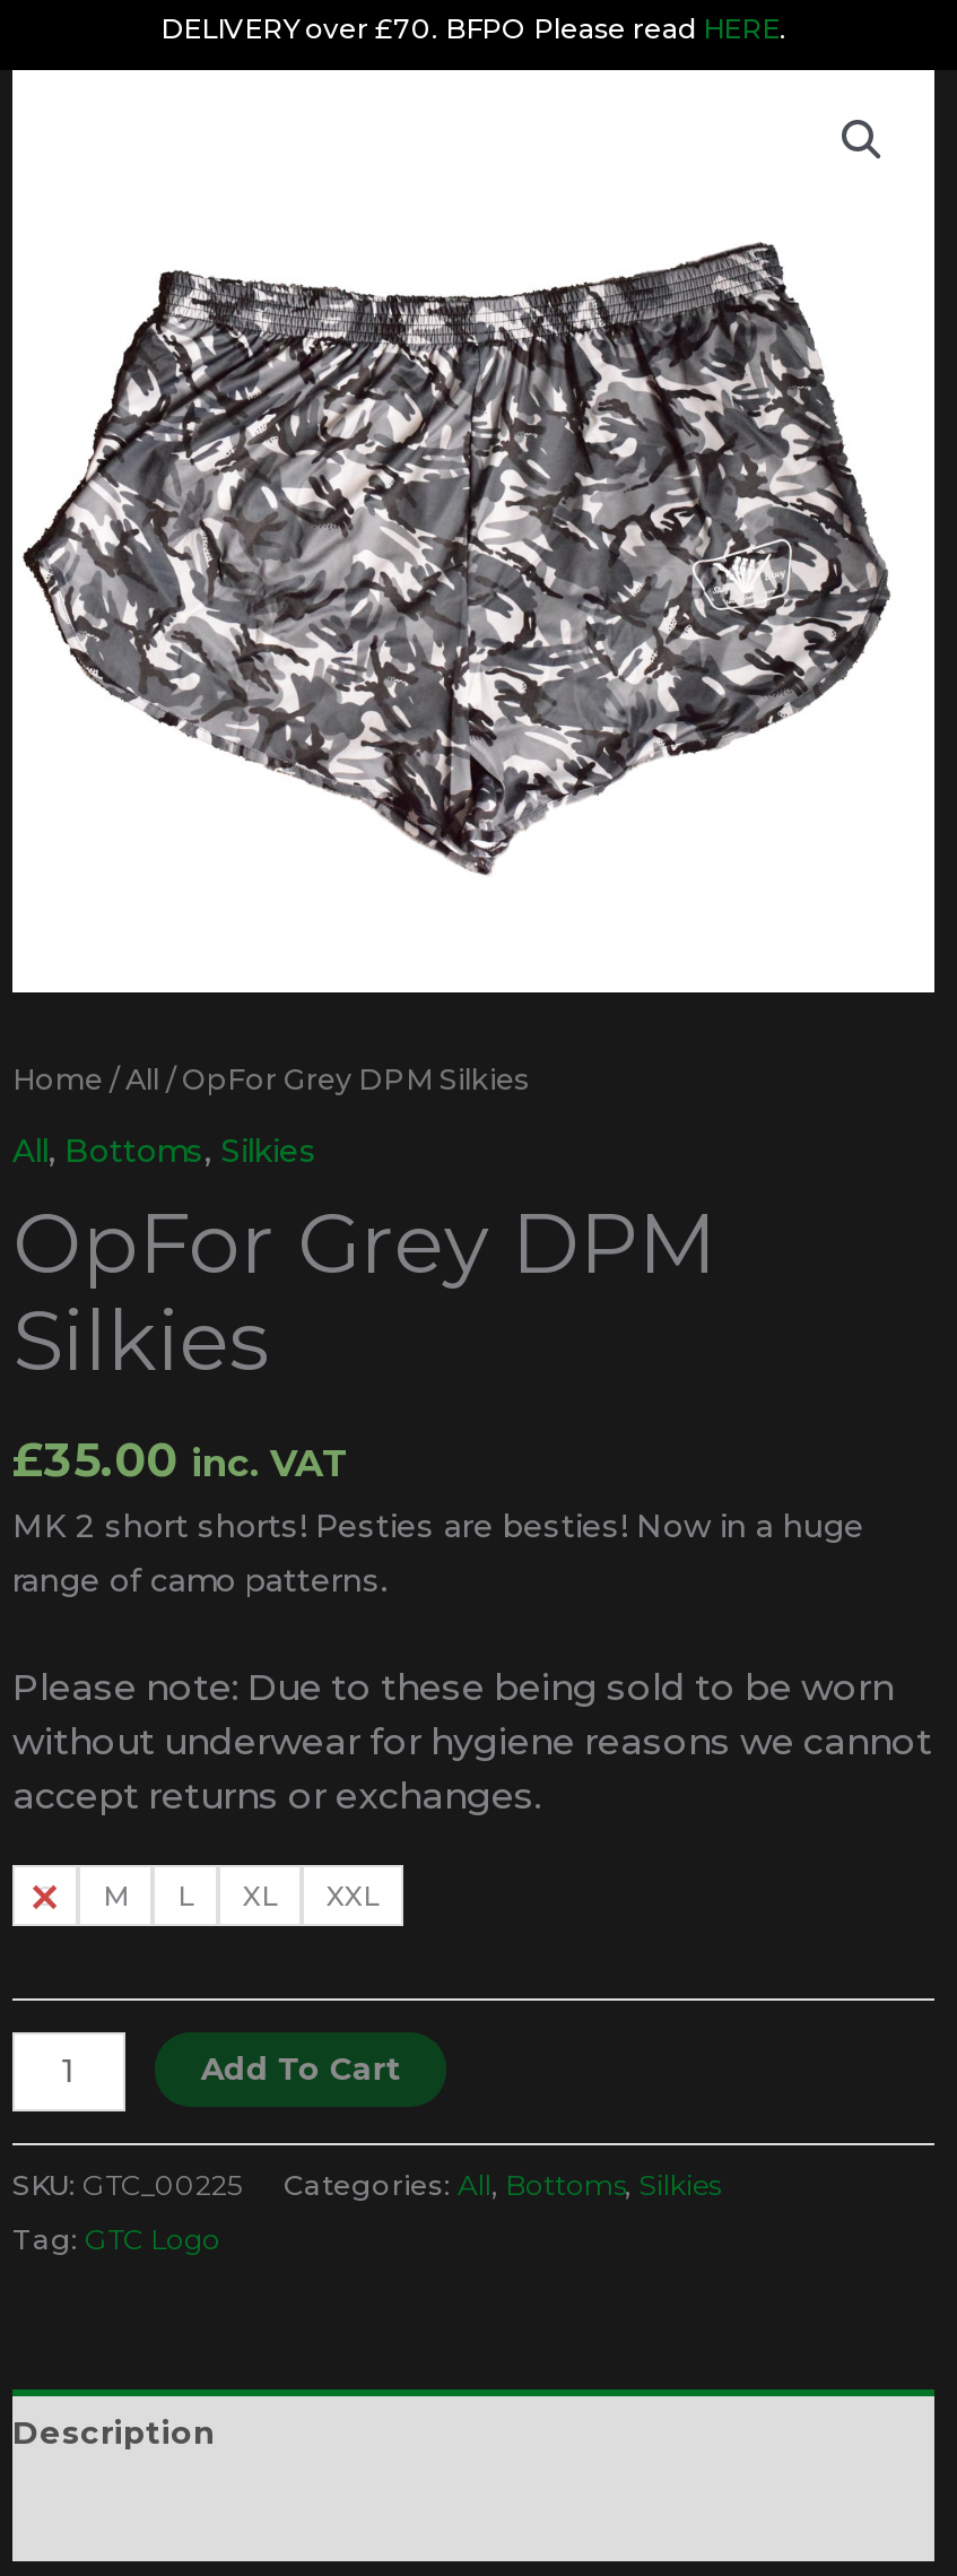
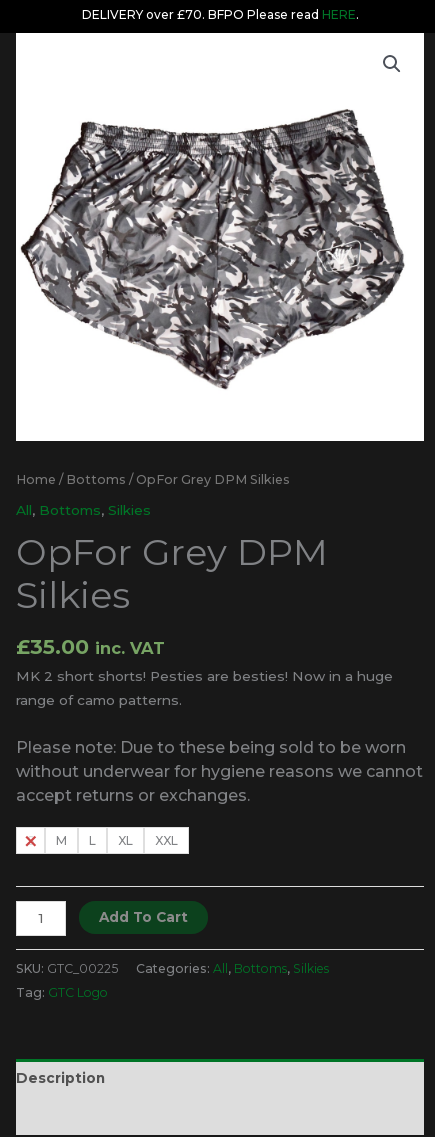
- Home /All / OpFor Grey DPM Silkies
+ Home /Bottoms / OpFor Grey DPM Silkies
